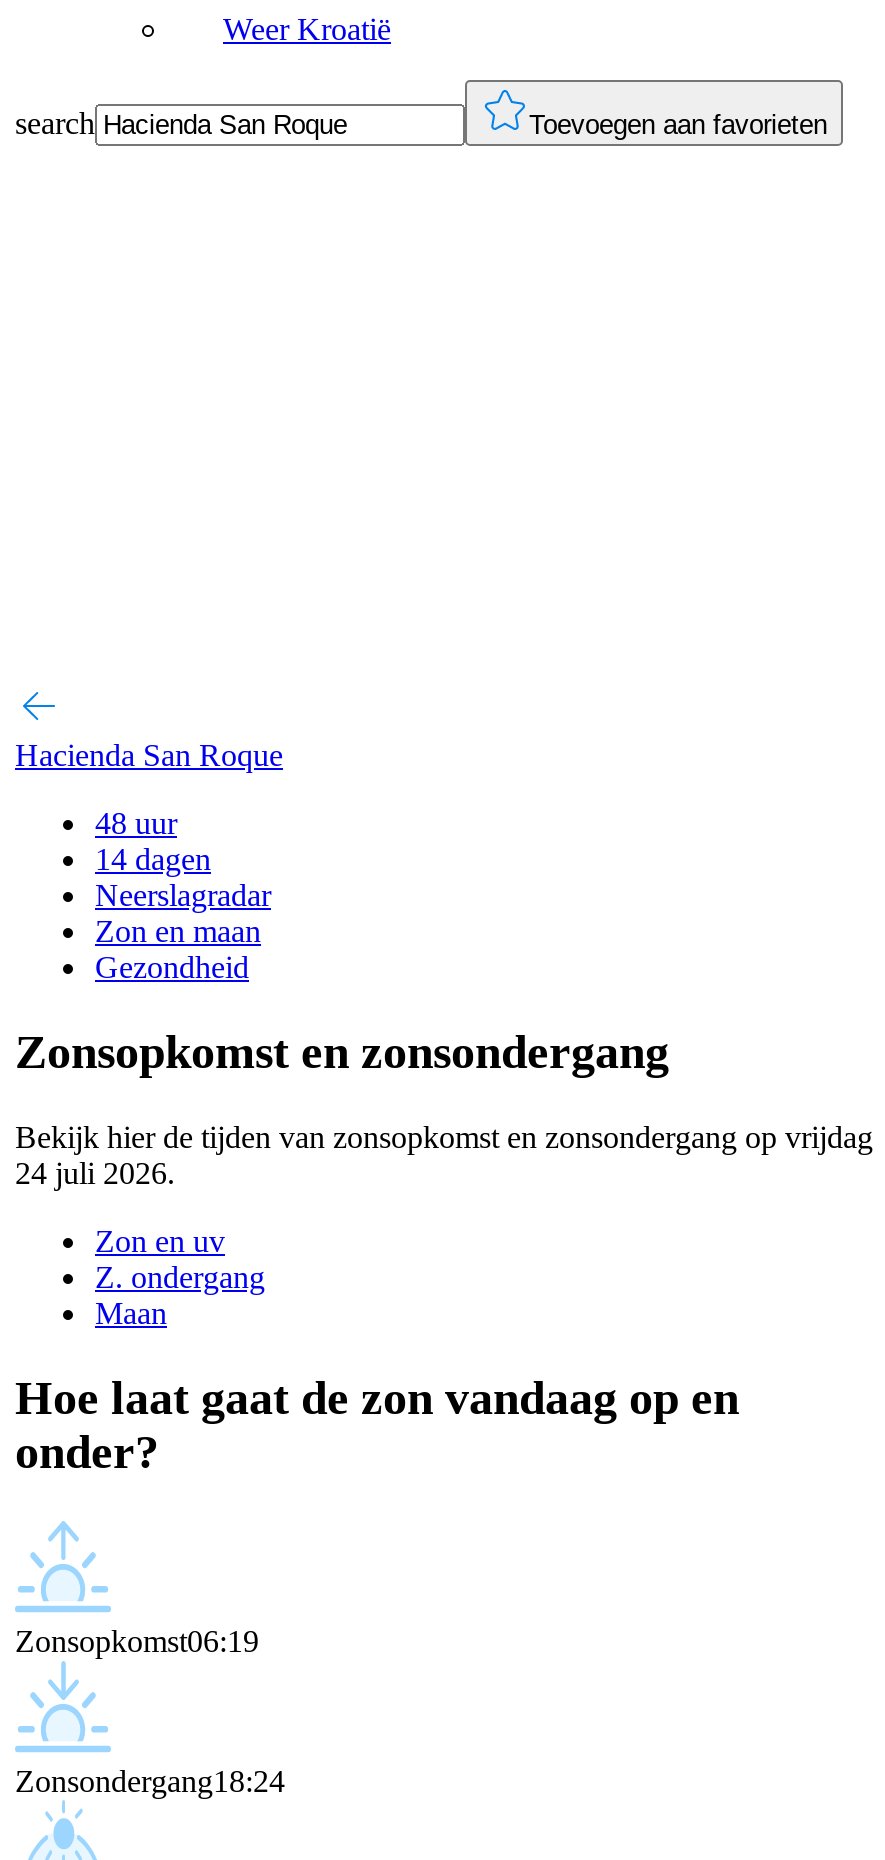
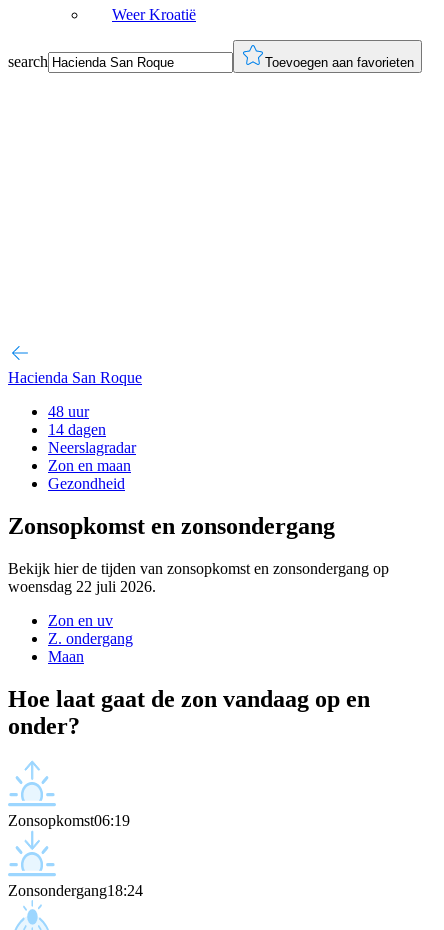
- Bekijk hier de tijden van zonsopkomst en zonsondergang op vrijdag
- 24 juli 2026.
+ Bekijk hier de tijden van zonsopkomst en zonsondergang op
+ woensdag 22 juli 2026.
